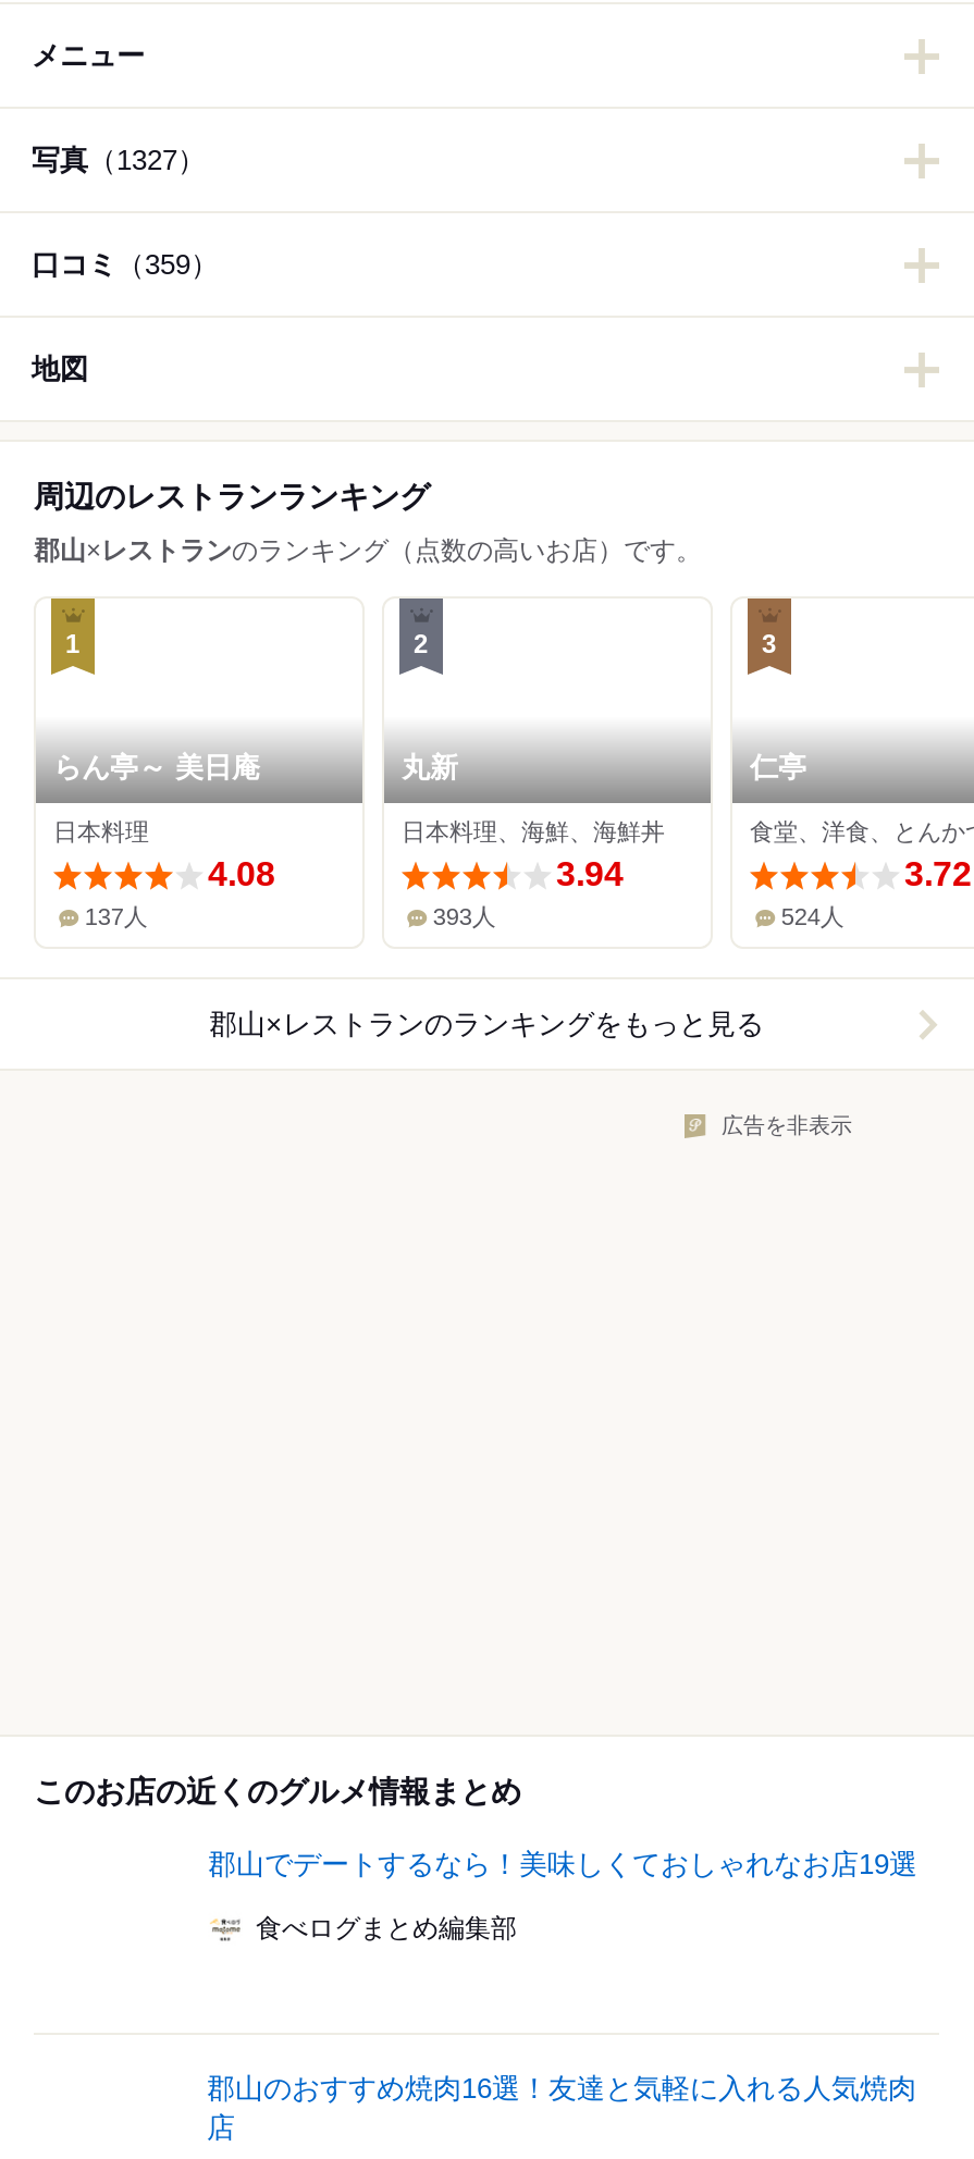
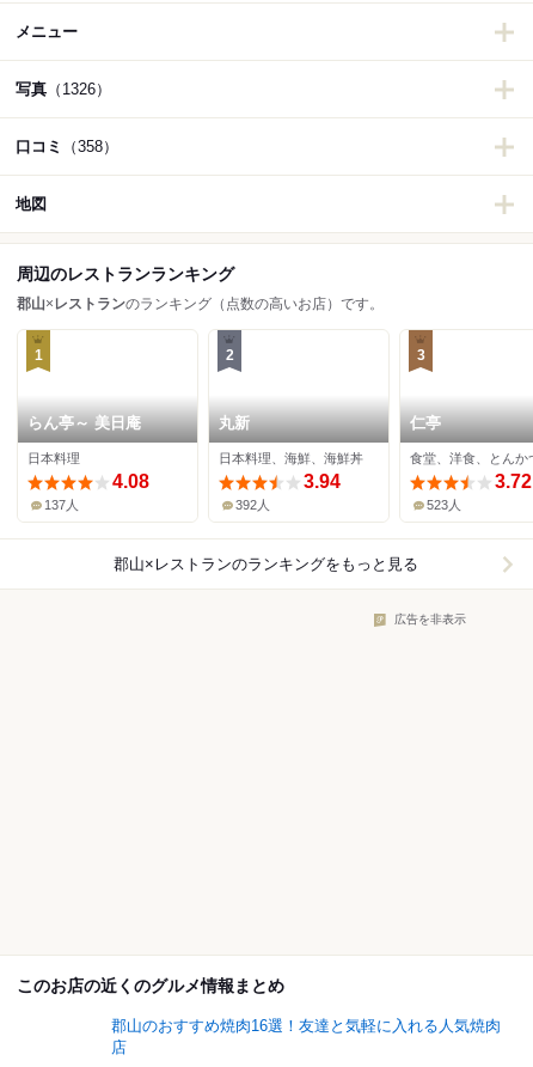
- 写真（1327）
+ 写真（1326）

- 口コミ（359）
+ 口コミ（358）

- 393人
+ 392人

- 524人
+ 523人

- 郡山でデートするなら！美味しくておしゃれなお店19選
- 食べログまとめ編集部
